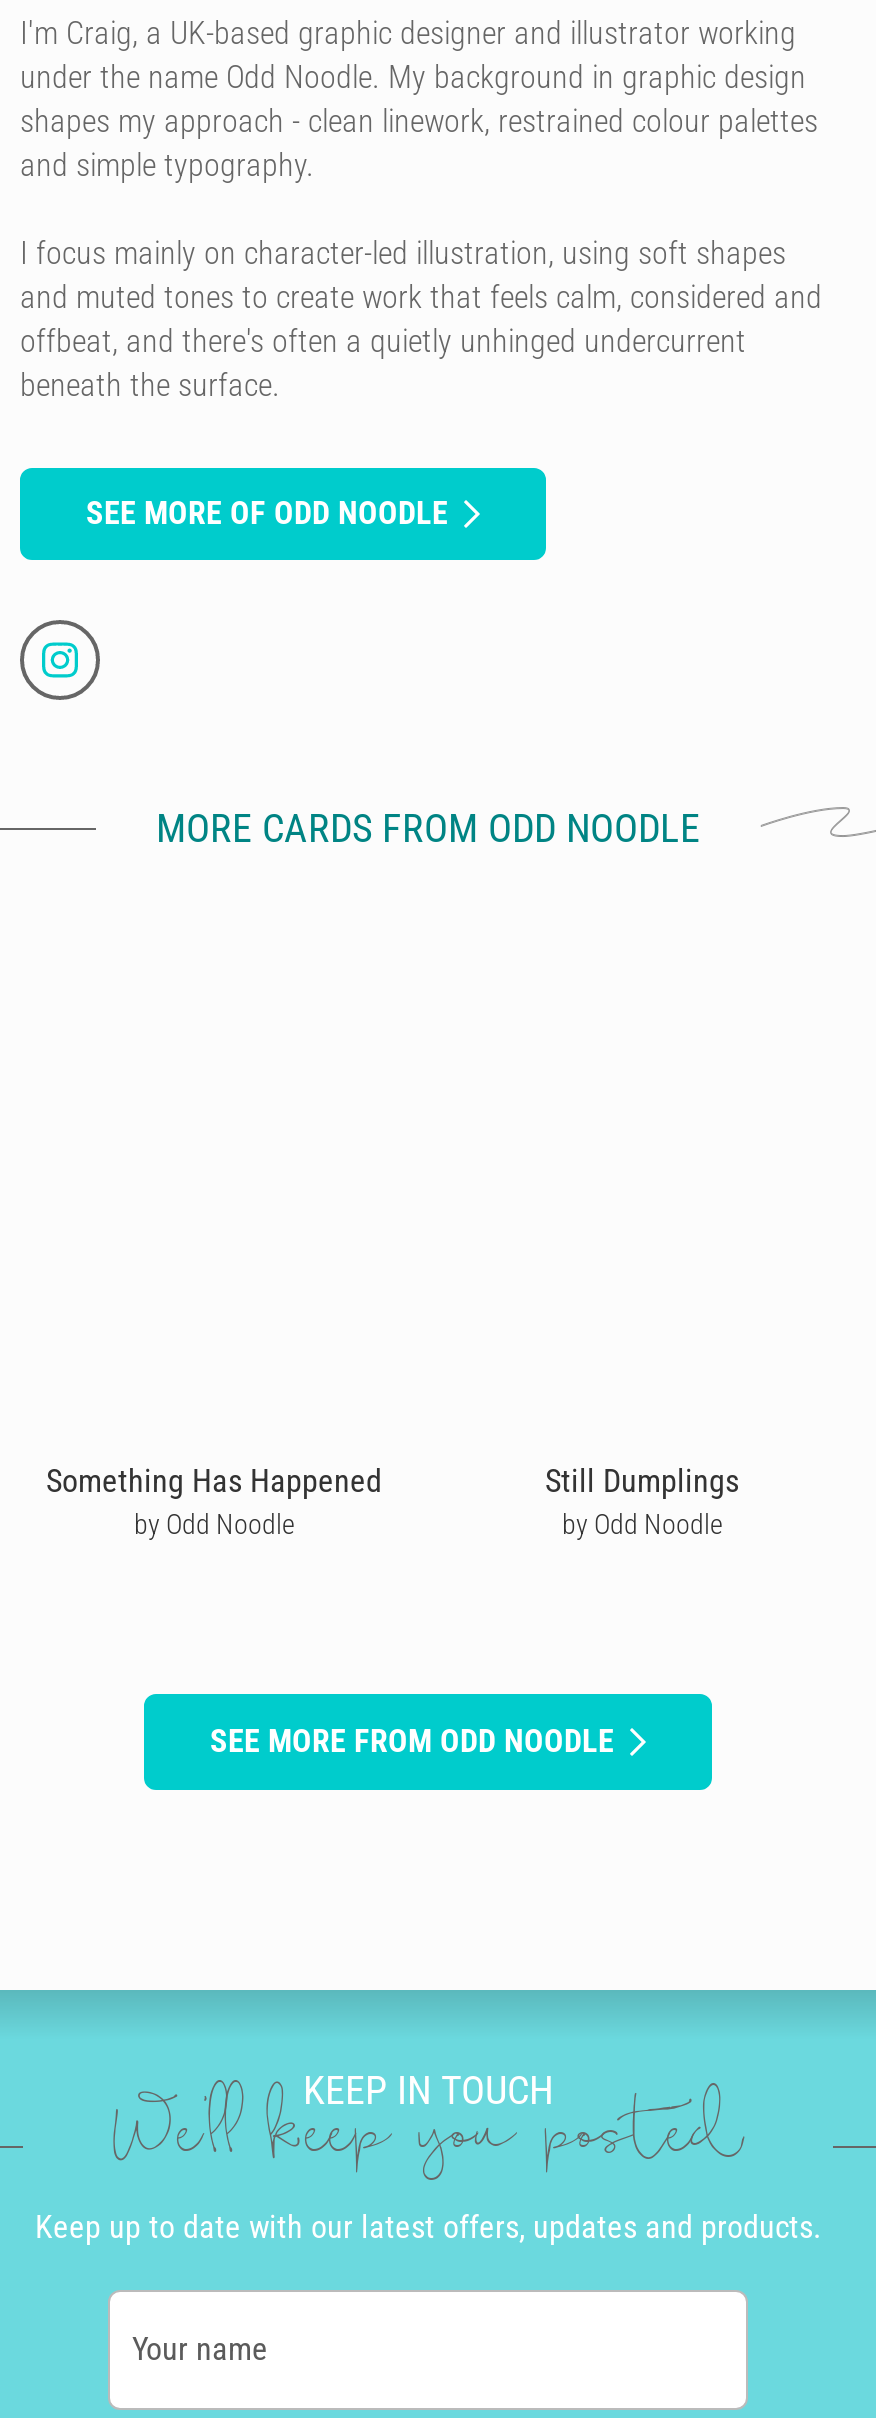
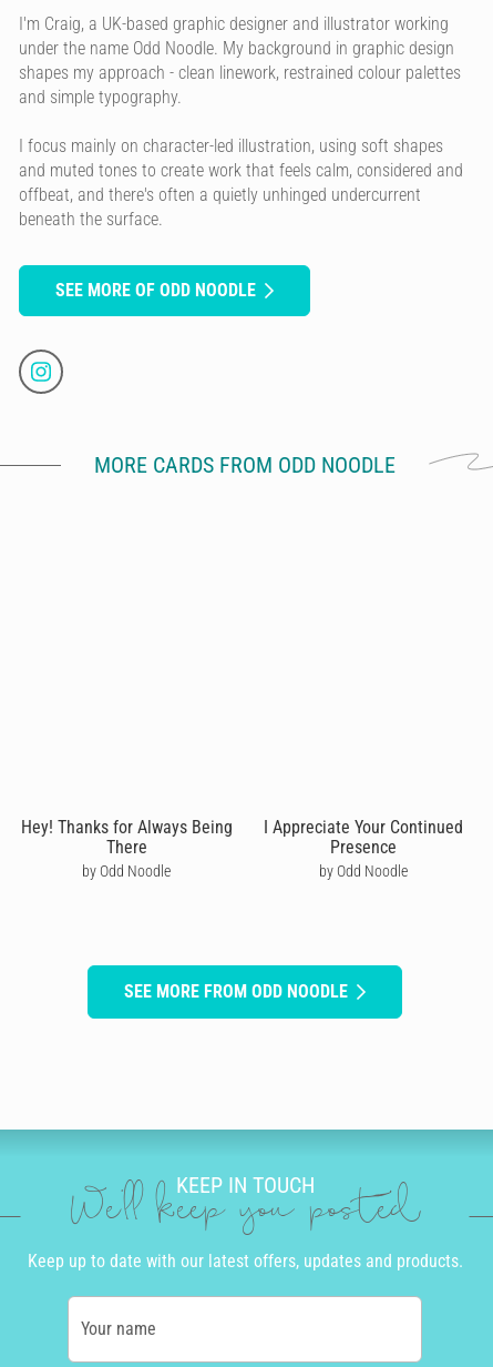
- Something Has Happened
+ Hey! Thanks for Always Being
+ There

- Still Dumplings
+ I Appreciate Your Continued
+ Presence
